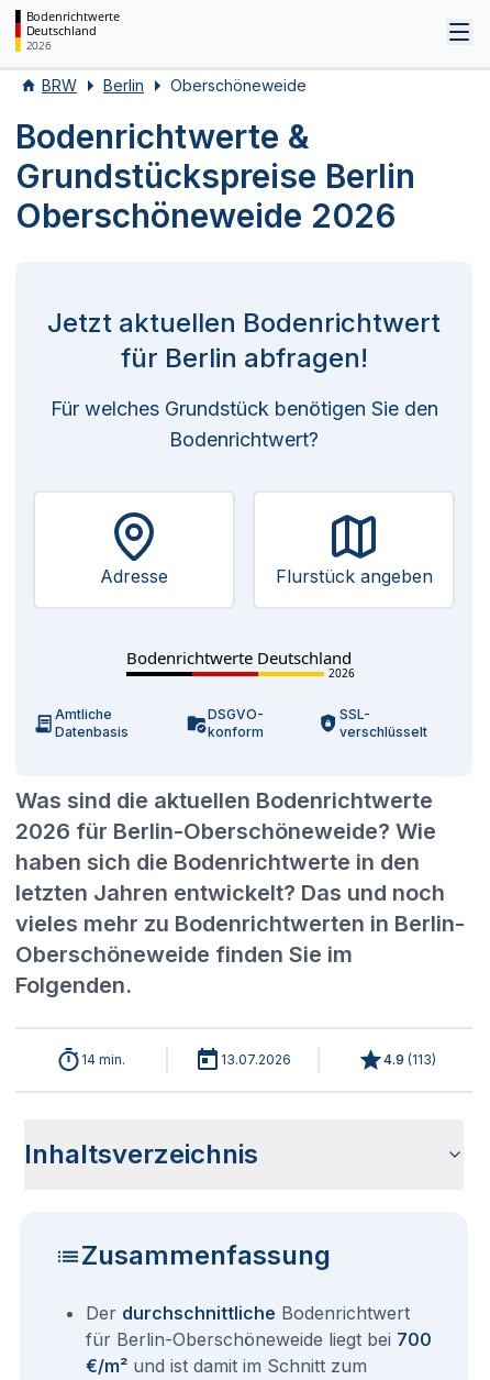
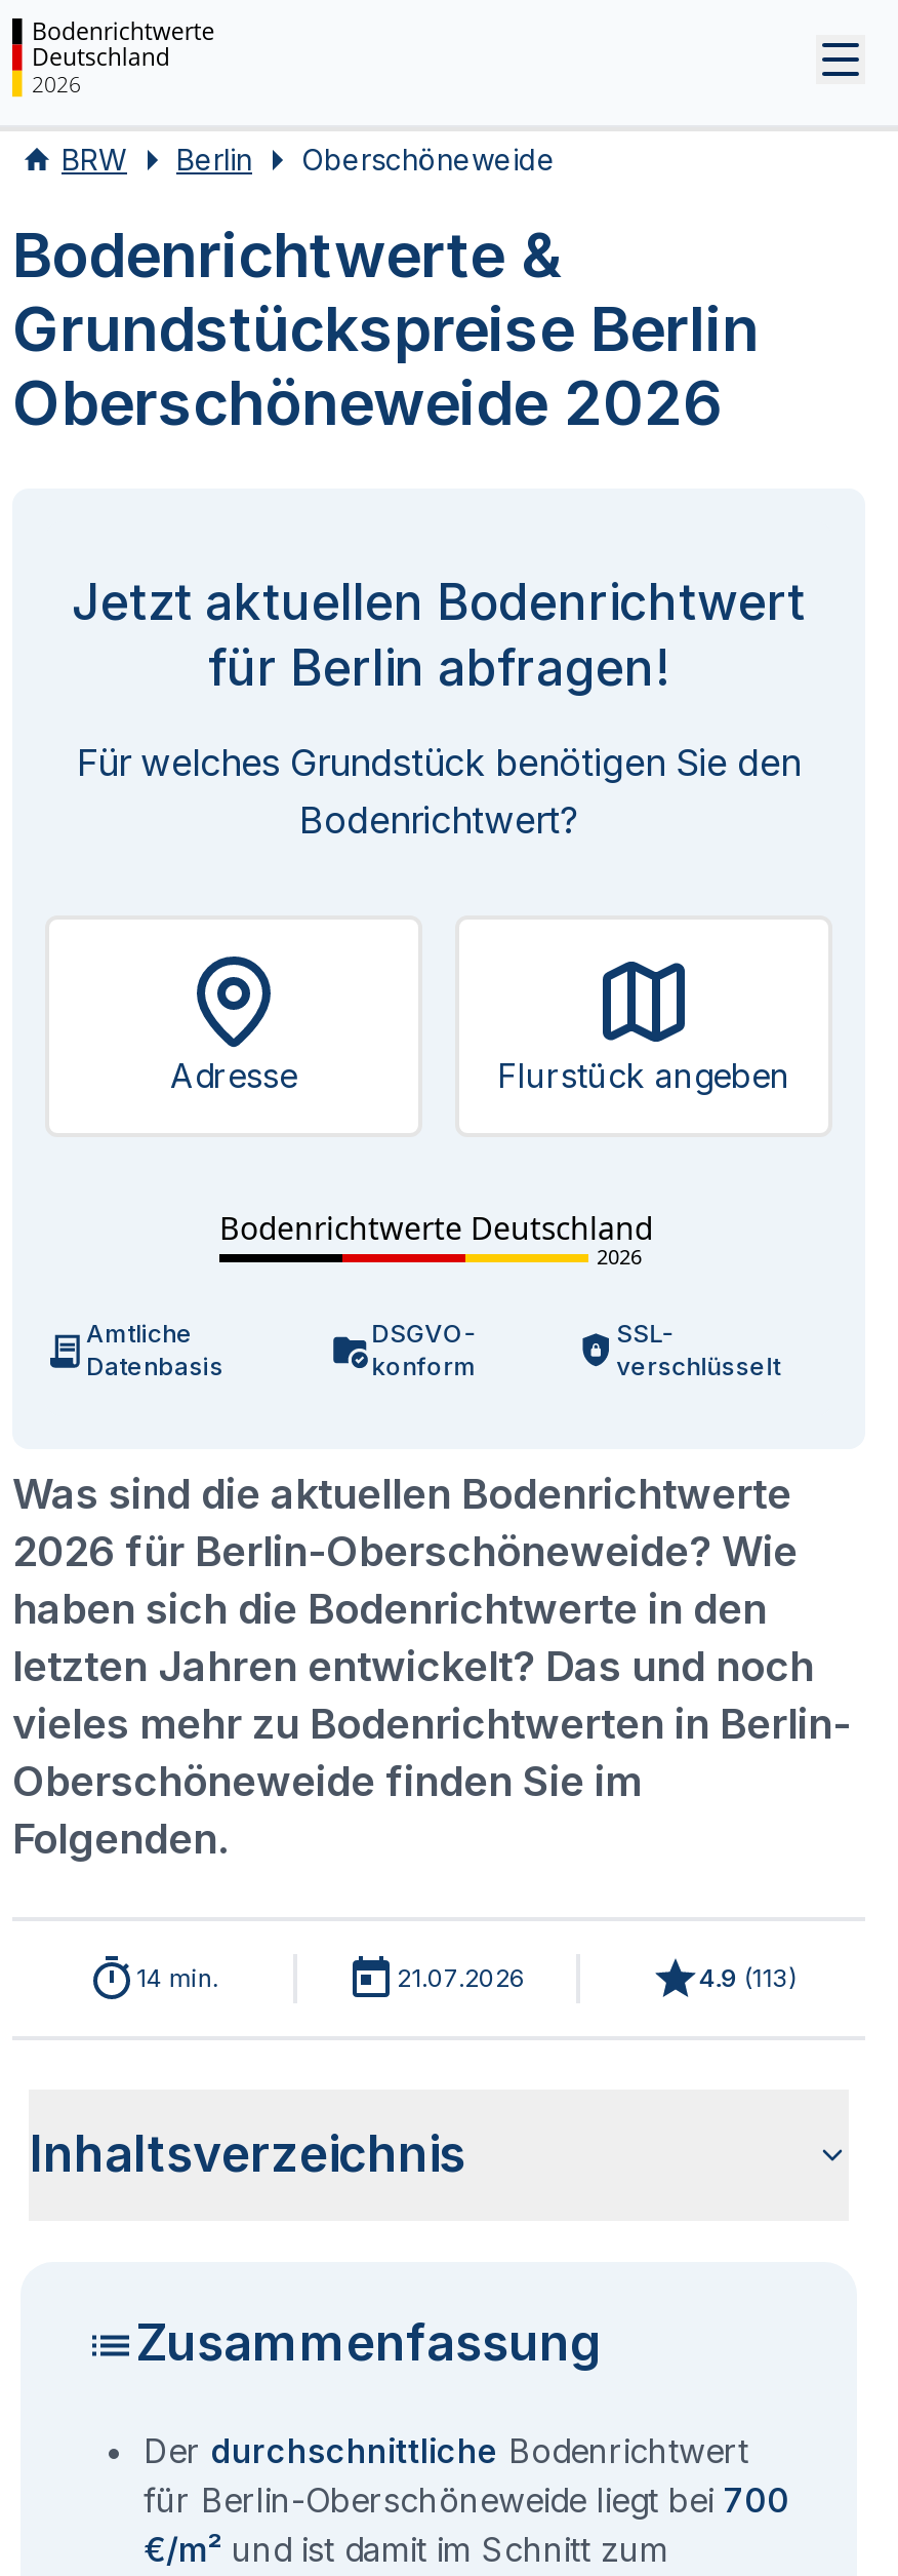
- 13.07.2026
+ 21.07.2026
